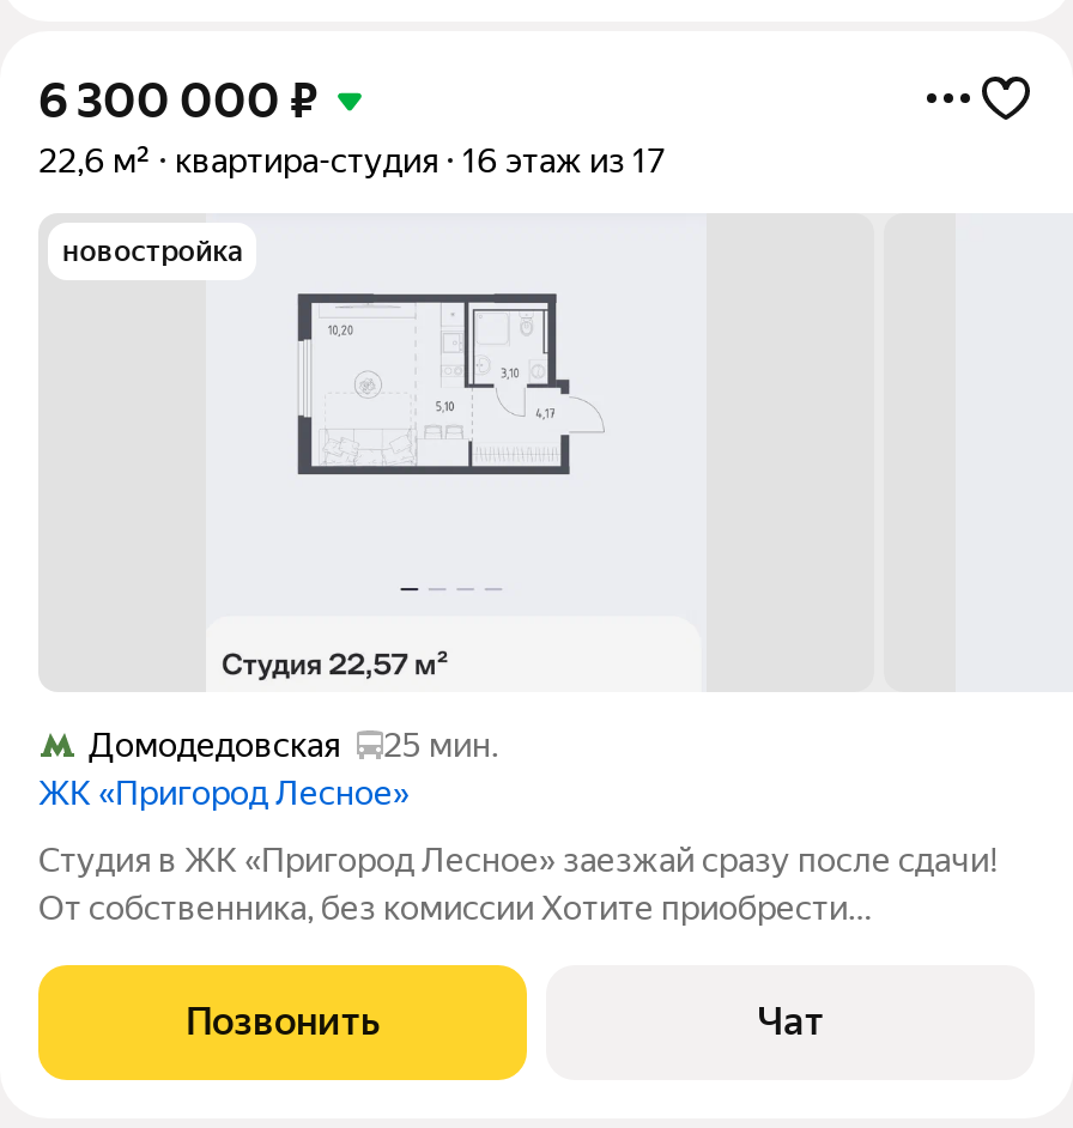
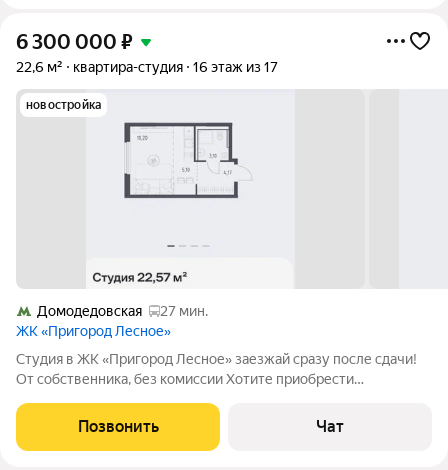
- Домодедовская 25 мин.
+ Домодедовская 27 мин.
